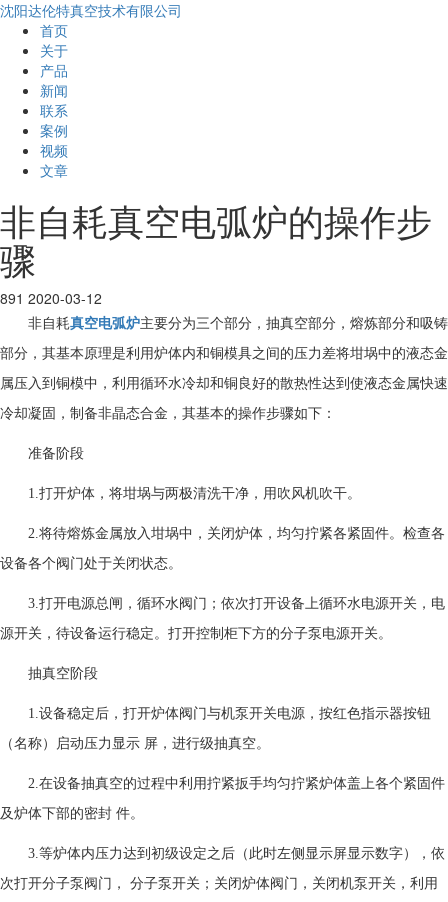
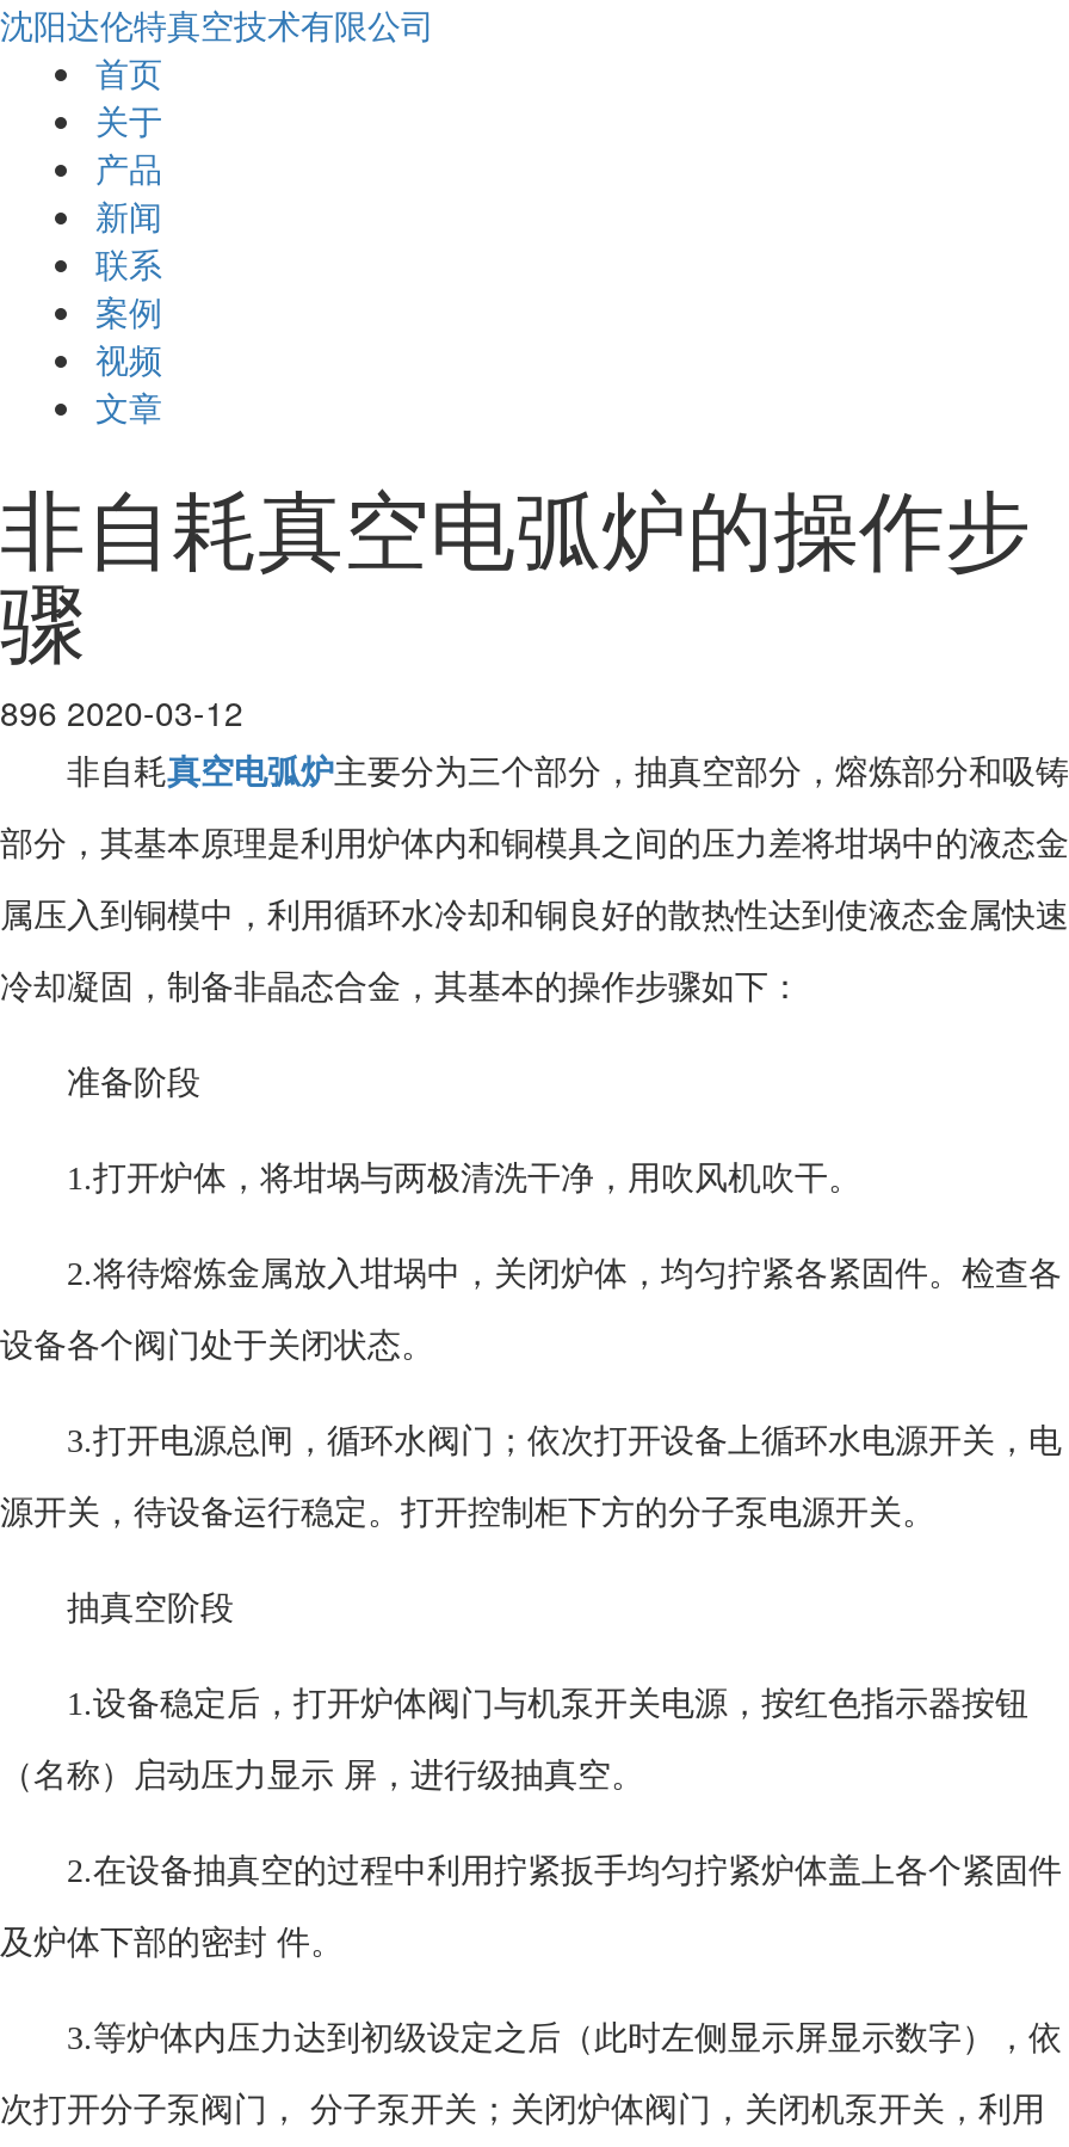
- 891 2020-03-12
+ 896 2020-03-12
